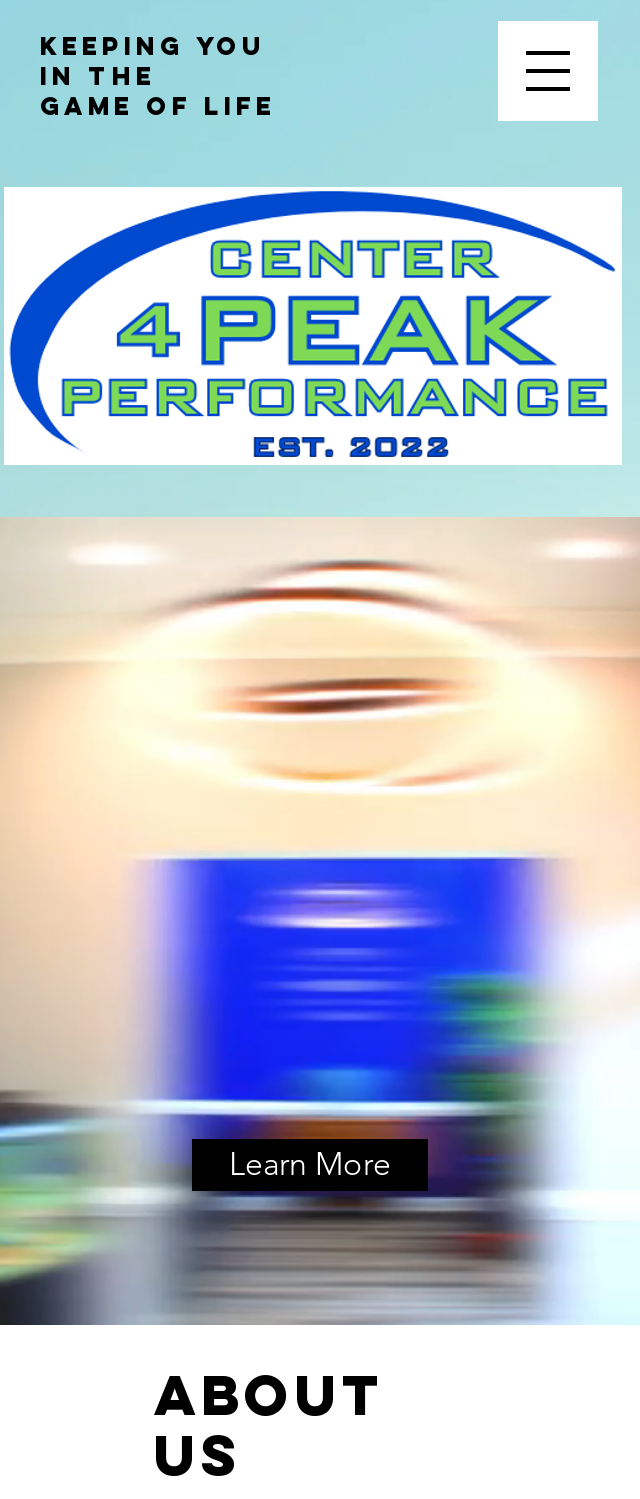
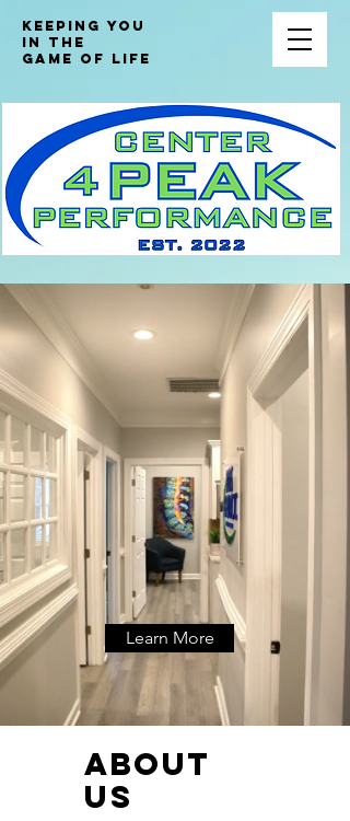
- [image]
+ [image]
